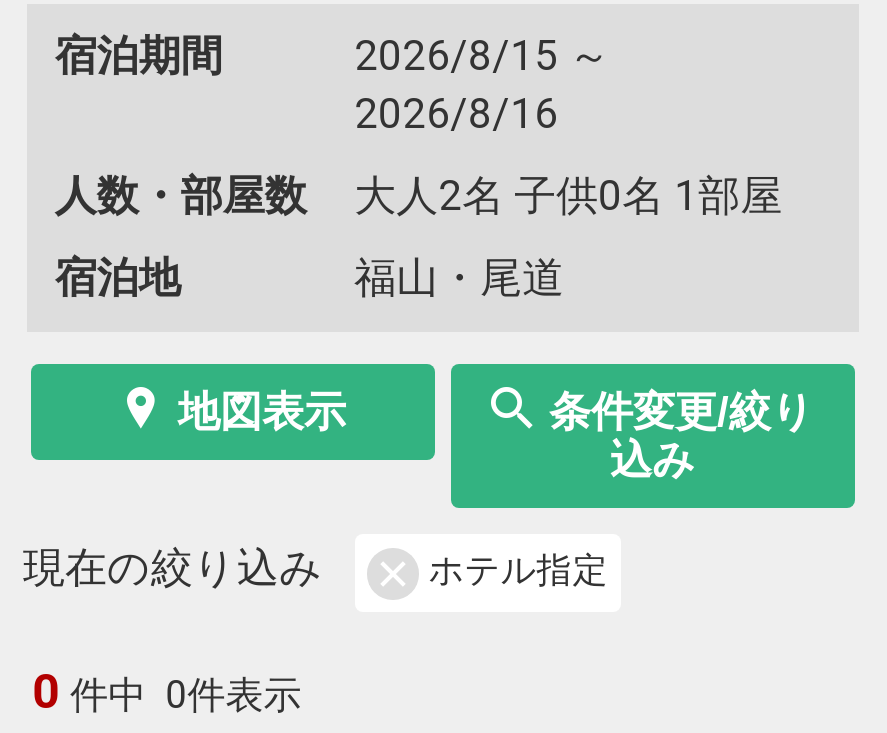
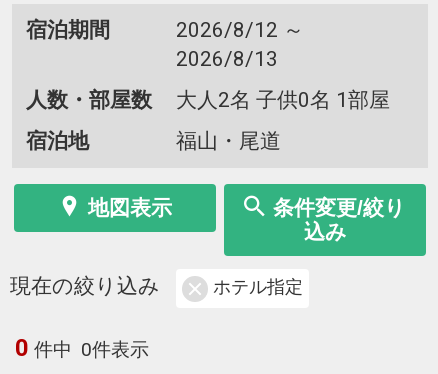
- 2026/8/15 ～
+ 2026/8/12 ～

- 2026/8/16
+ 2026/8/13
